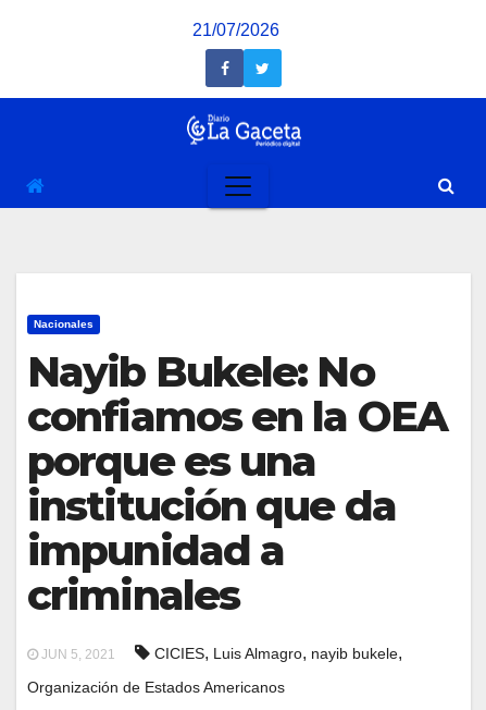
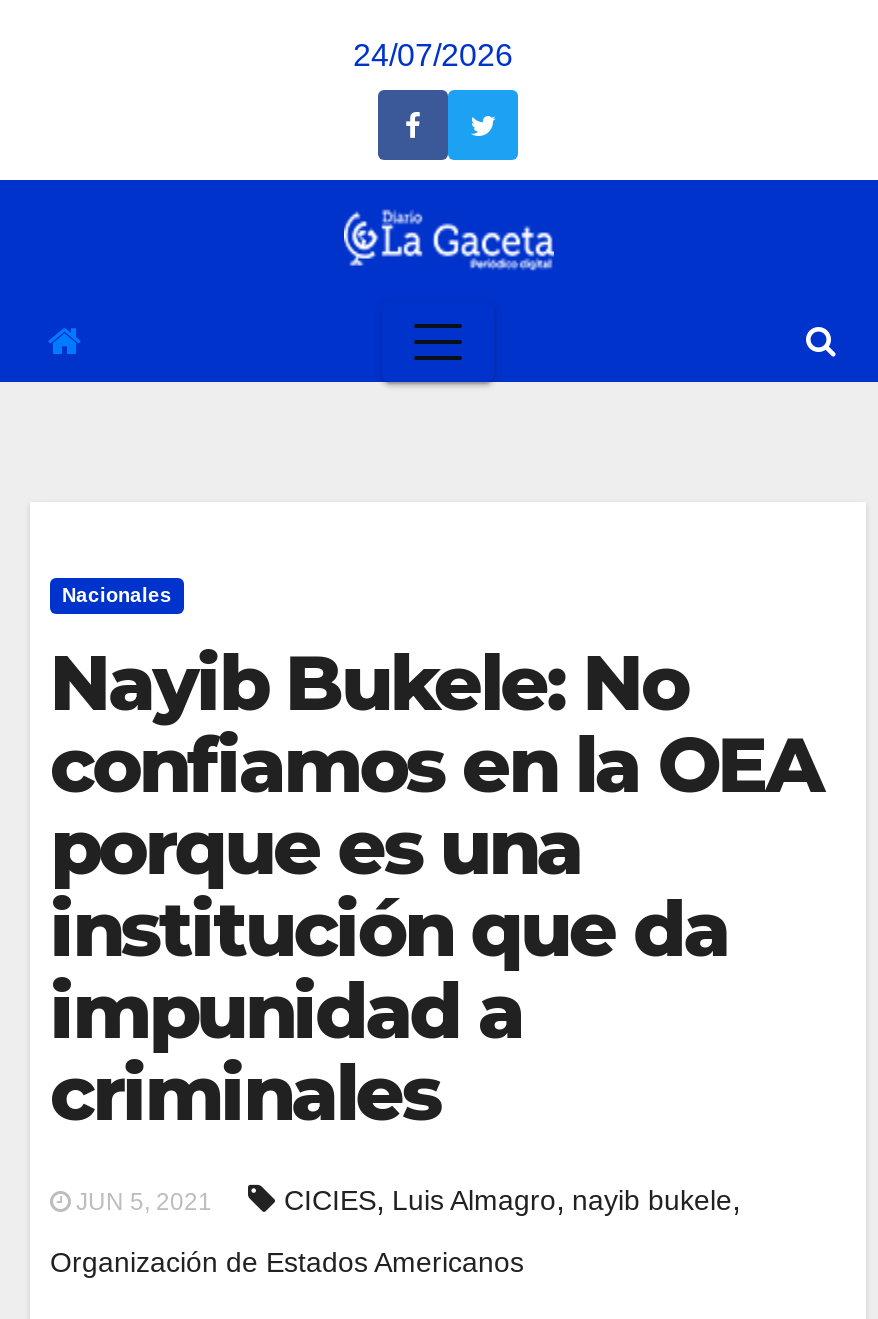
- 21/07/2026
+ 24/07/2026
